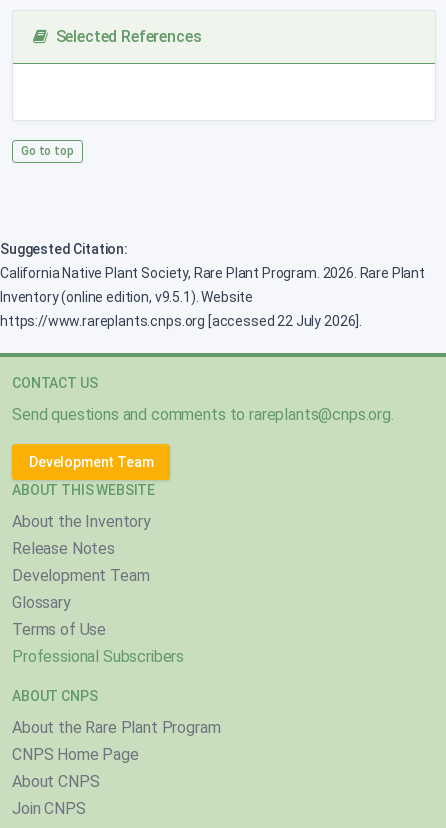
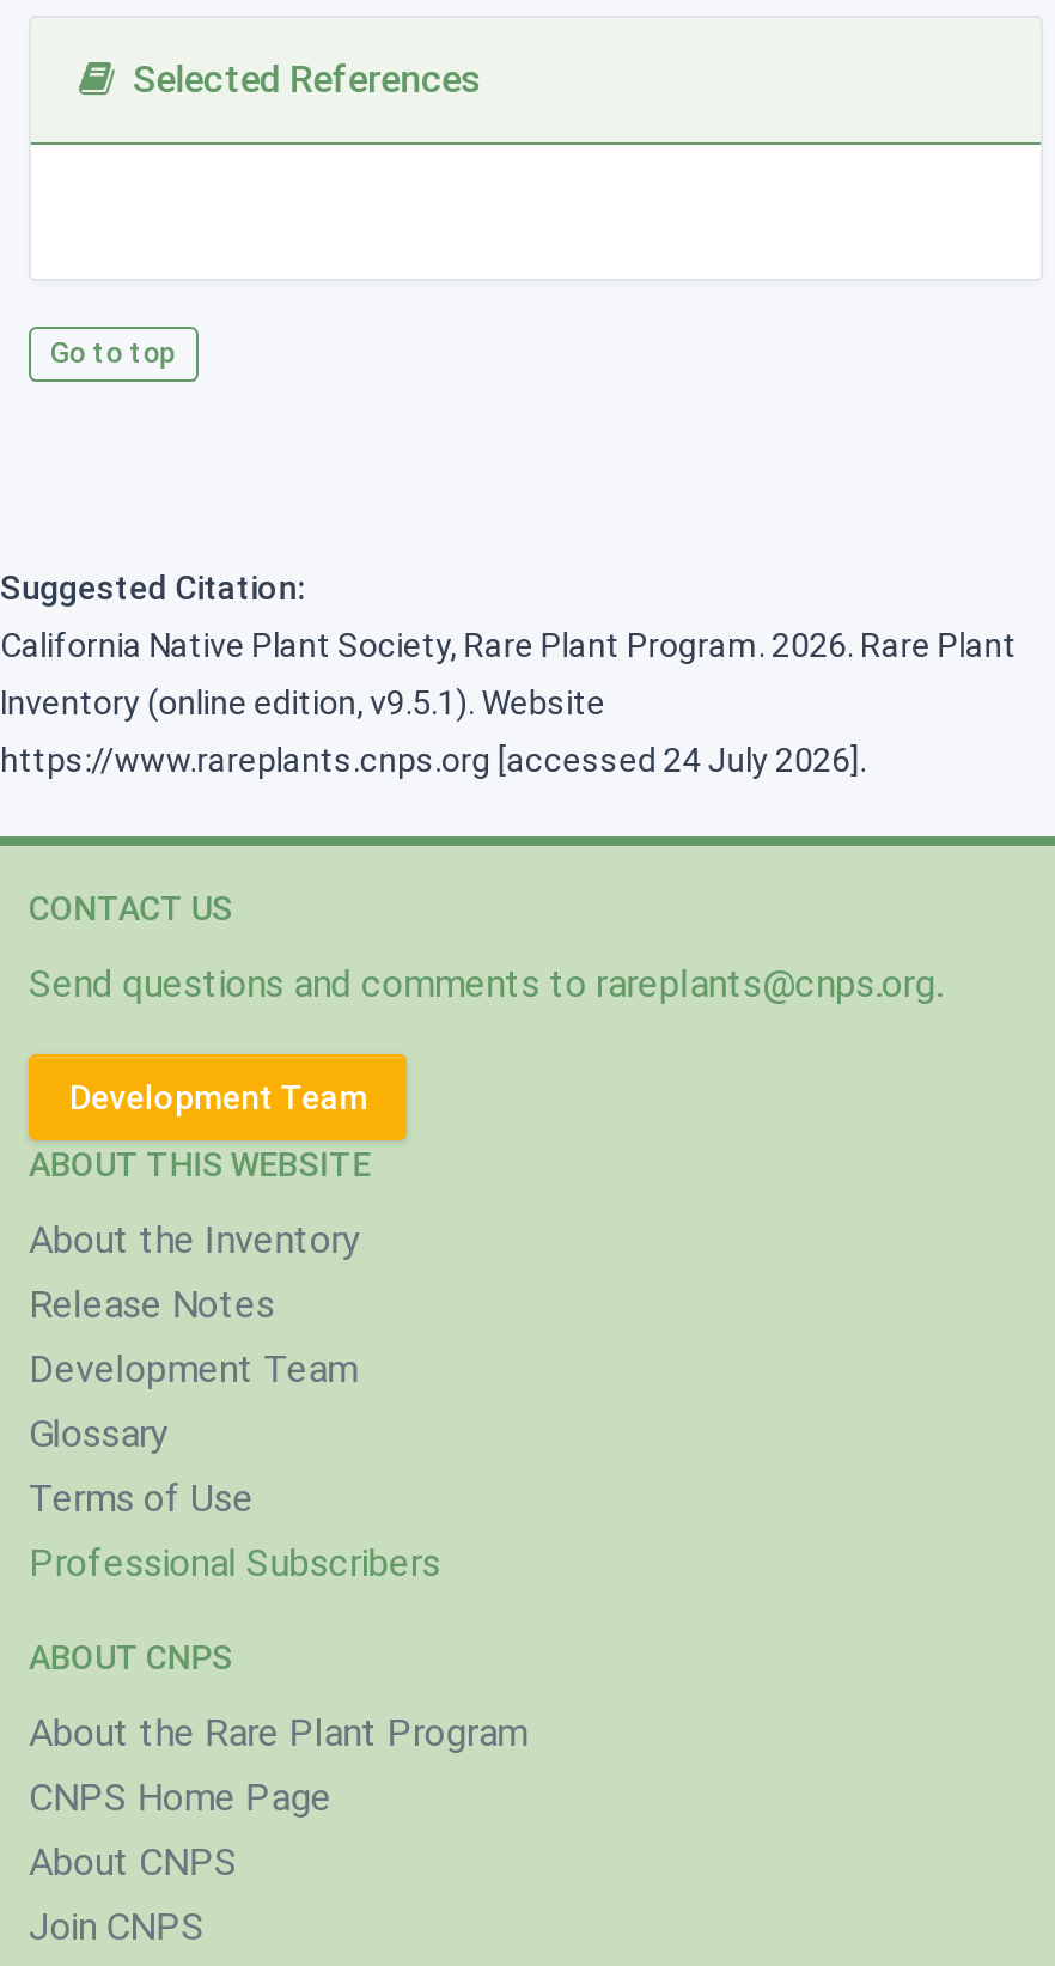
- https://www.rareplants.cnps.org [accessed 22 July 2026].
+ https://www.rareplants.cnps.org [accessed 24 July 2026].
